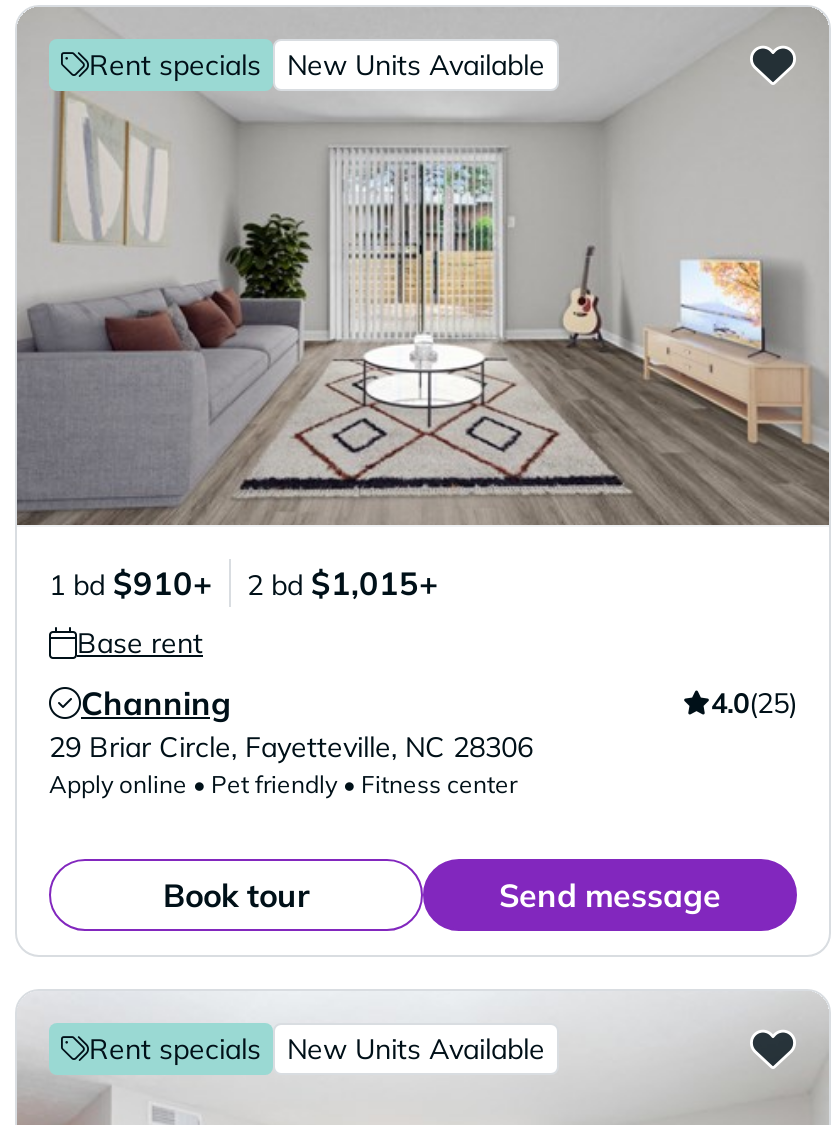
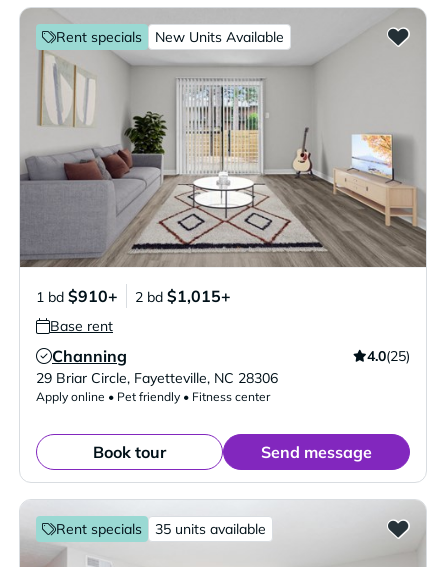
- New Units Available
+ 35 units available
